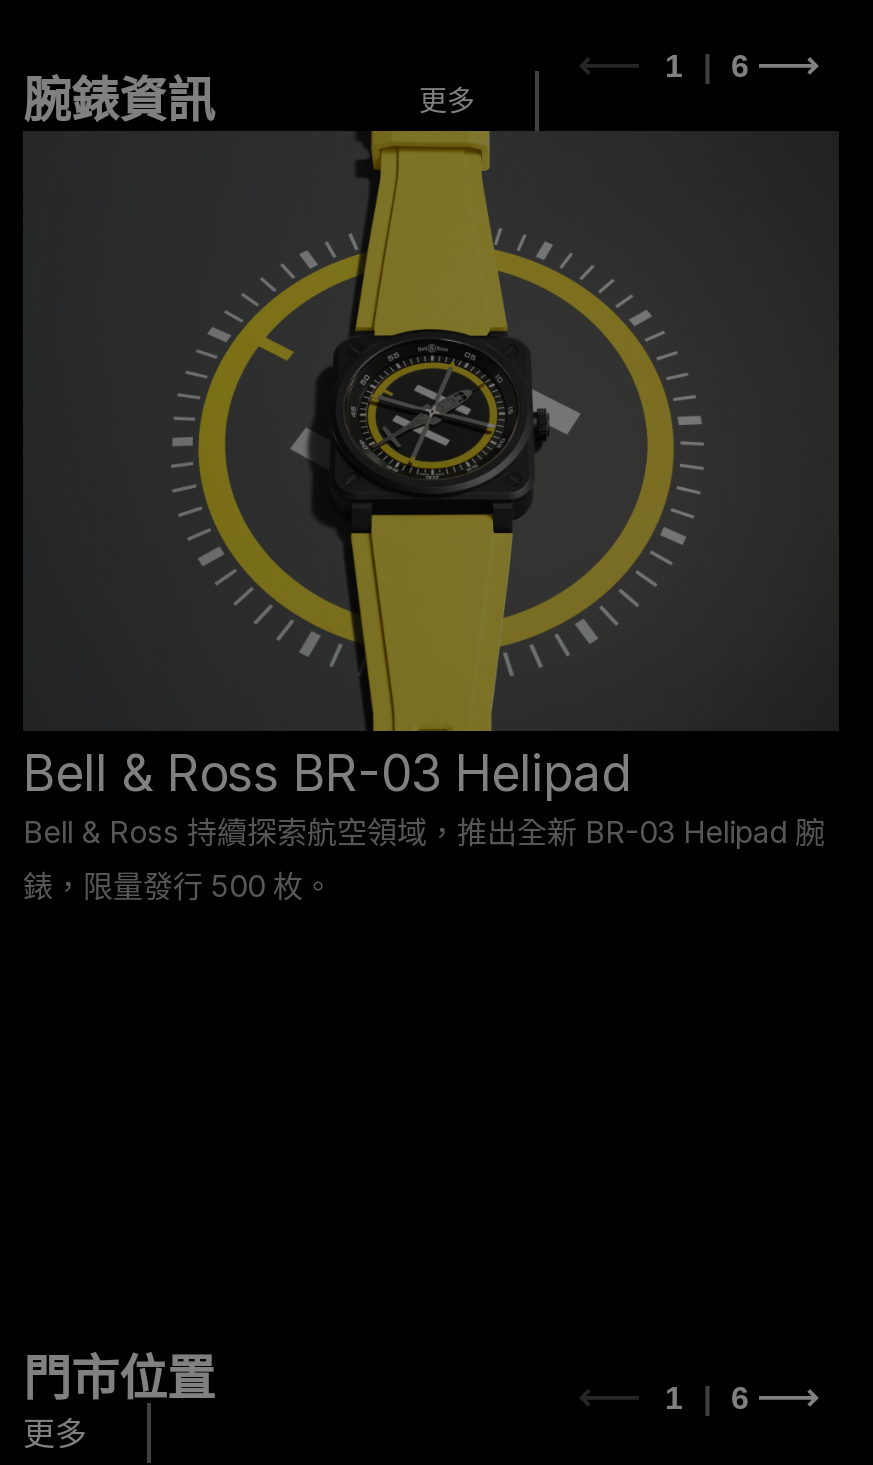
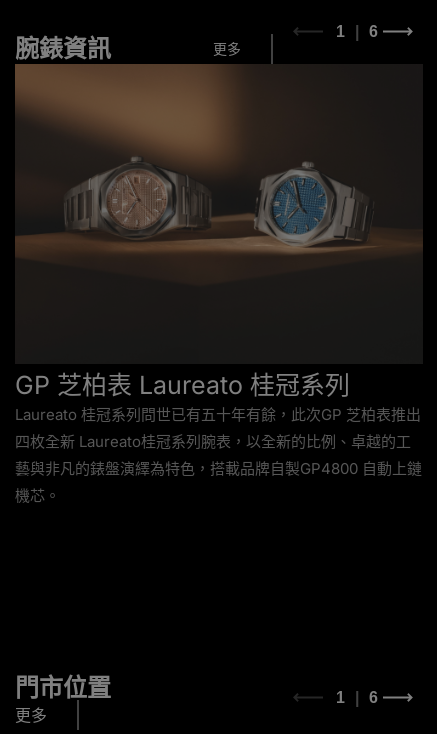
- [image]
- Bell & Ross BR-03 Helipad
- Bell & Ross 持續探索航空領域，推出全新 BR-03 Helipad 腕
- 錶，限量發行 500 枚。
+ [image]
+ GP 芝柏表 Laureato 桂冠系列
+ Laureato 桂冠系列問世已有五十年有餘，此次GP 芝柏表推出
+ 四枚全新 Laureato桂冠系列腕表，以全新的比例、卓越的工
+ 藝與非凡的錶盤演繹為特色，搭載品牌自製GP4800 自動上鏈
+ 機芯。
